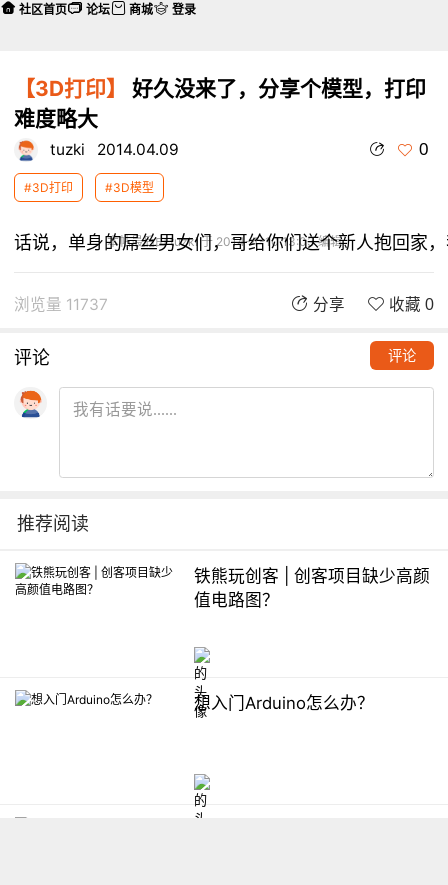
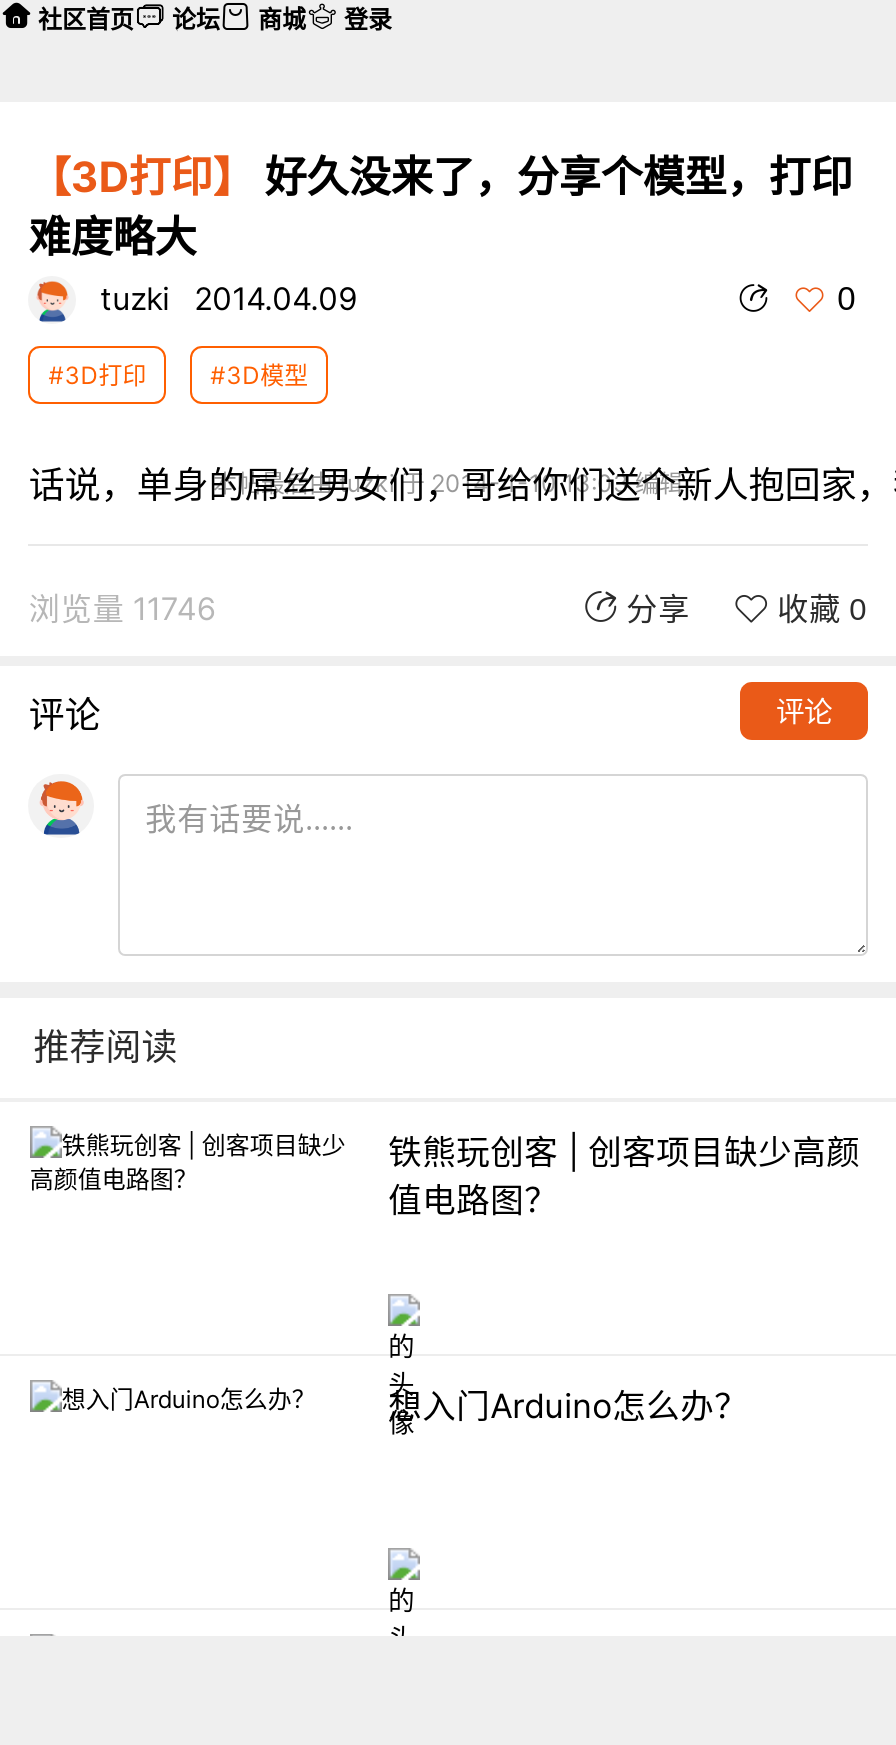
- 浏览量 11737
+ 浏览量 11746
